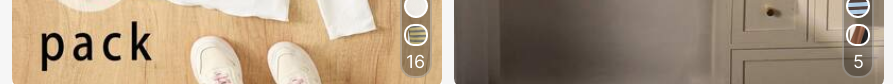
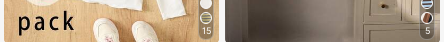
- 16
+ 15
